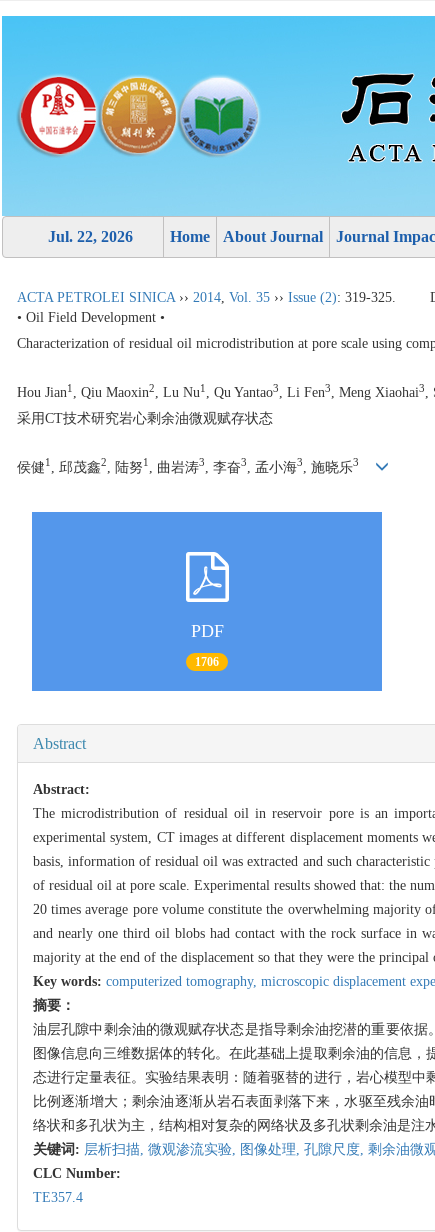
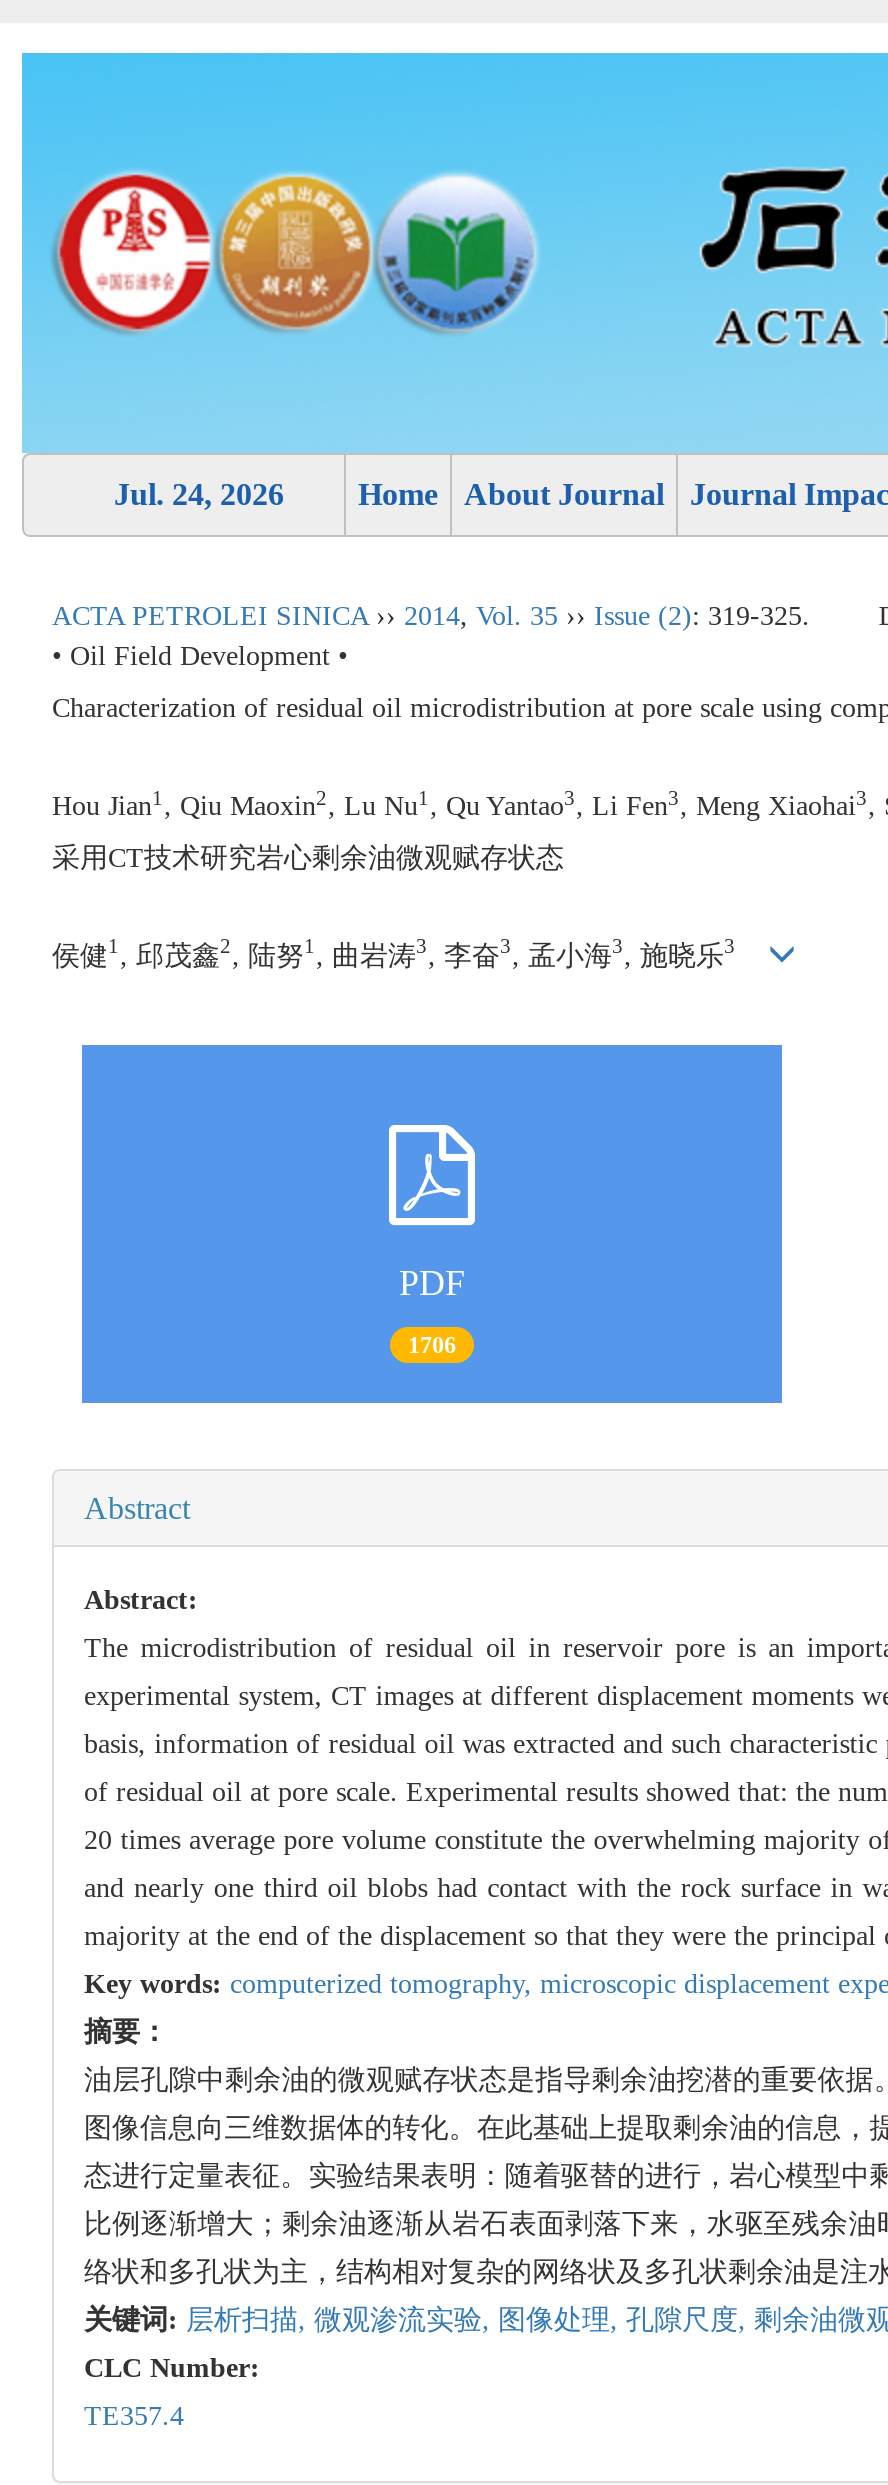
- Jul. 22, 2026
+ Jul. 24, 2026
